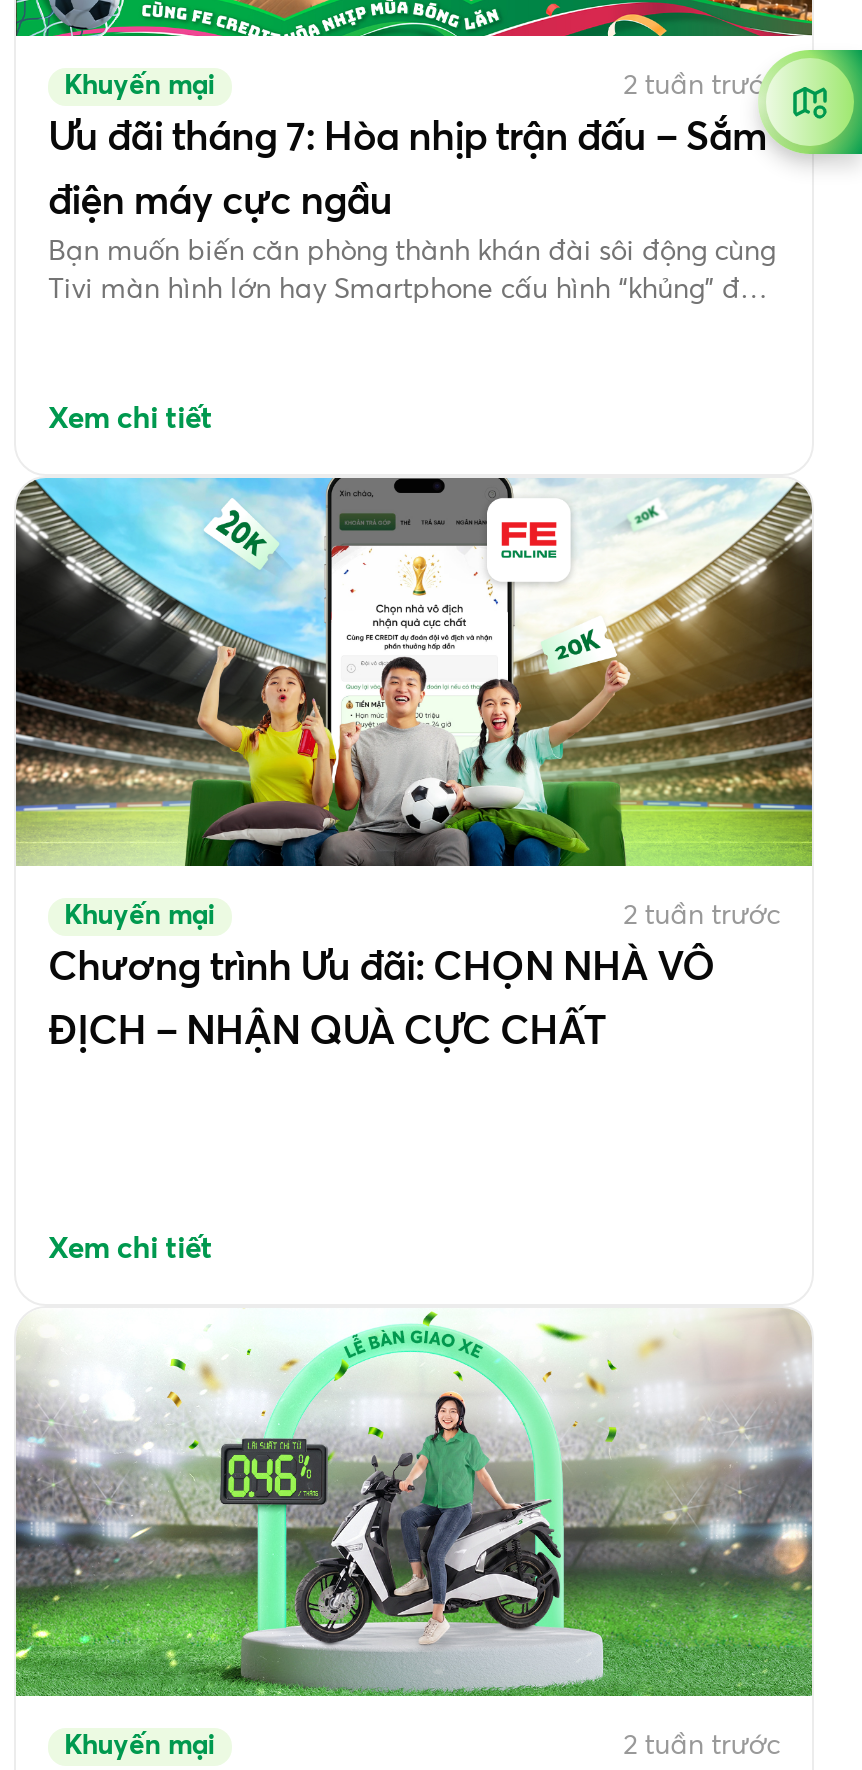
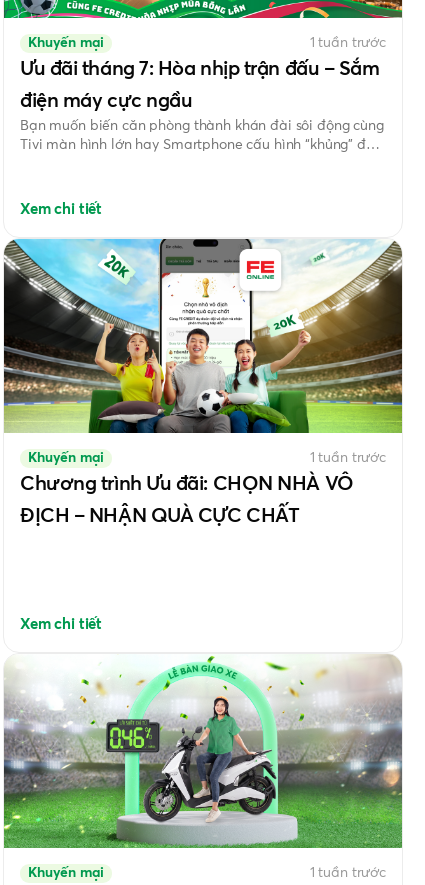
- [image]

- 2 tuần trước
+ 1 tuần trước

- 2 tuần trước
+ 1 tuần trước

- 2 tuần trước
+ 1 tuần trước
